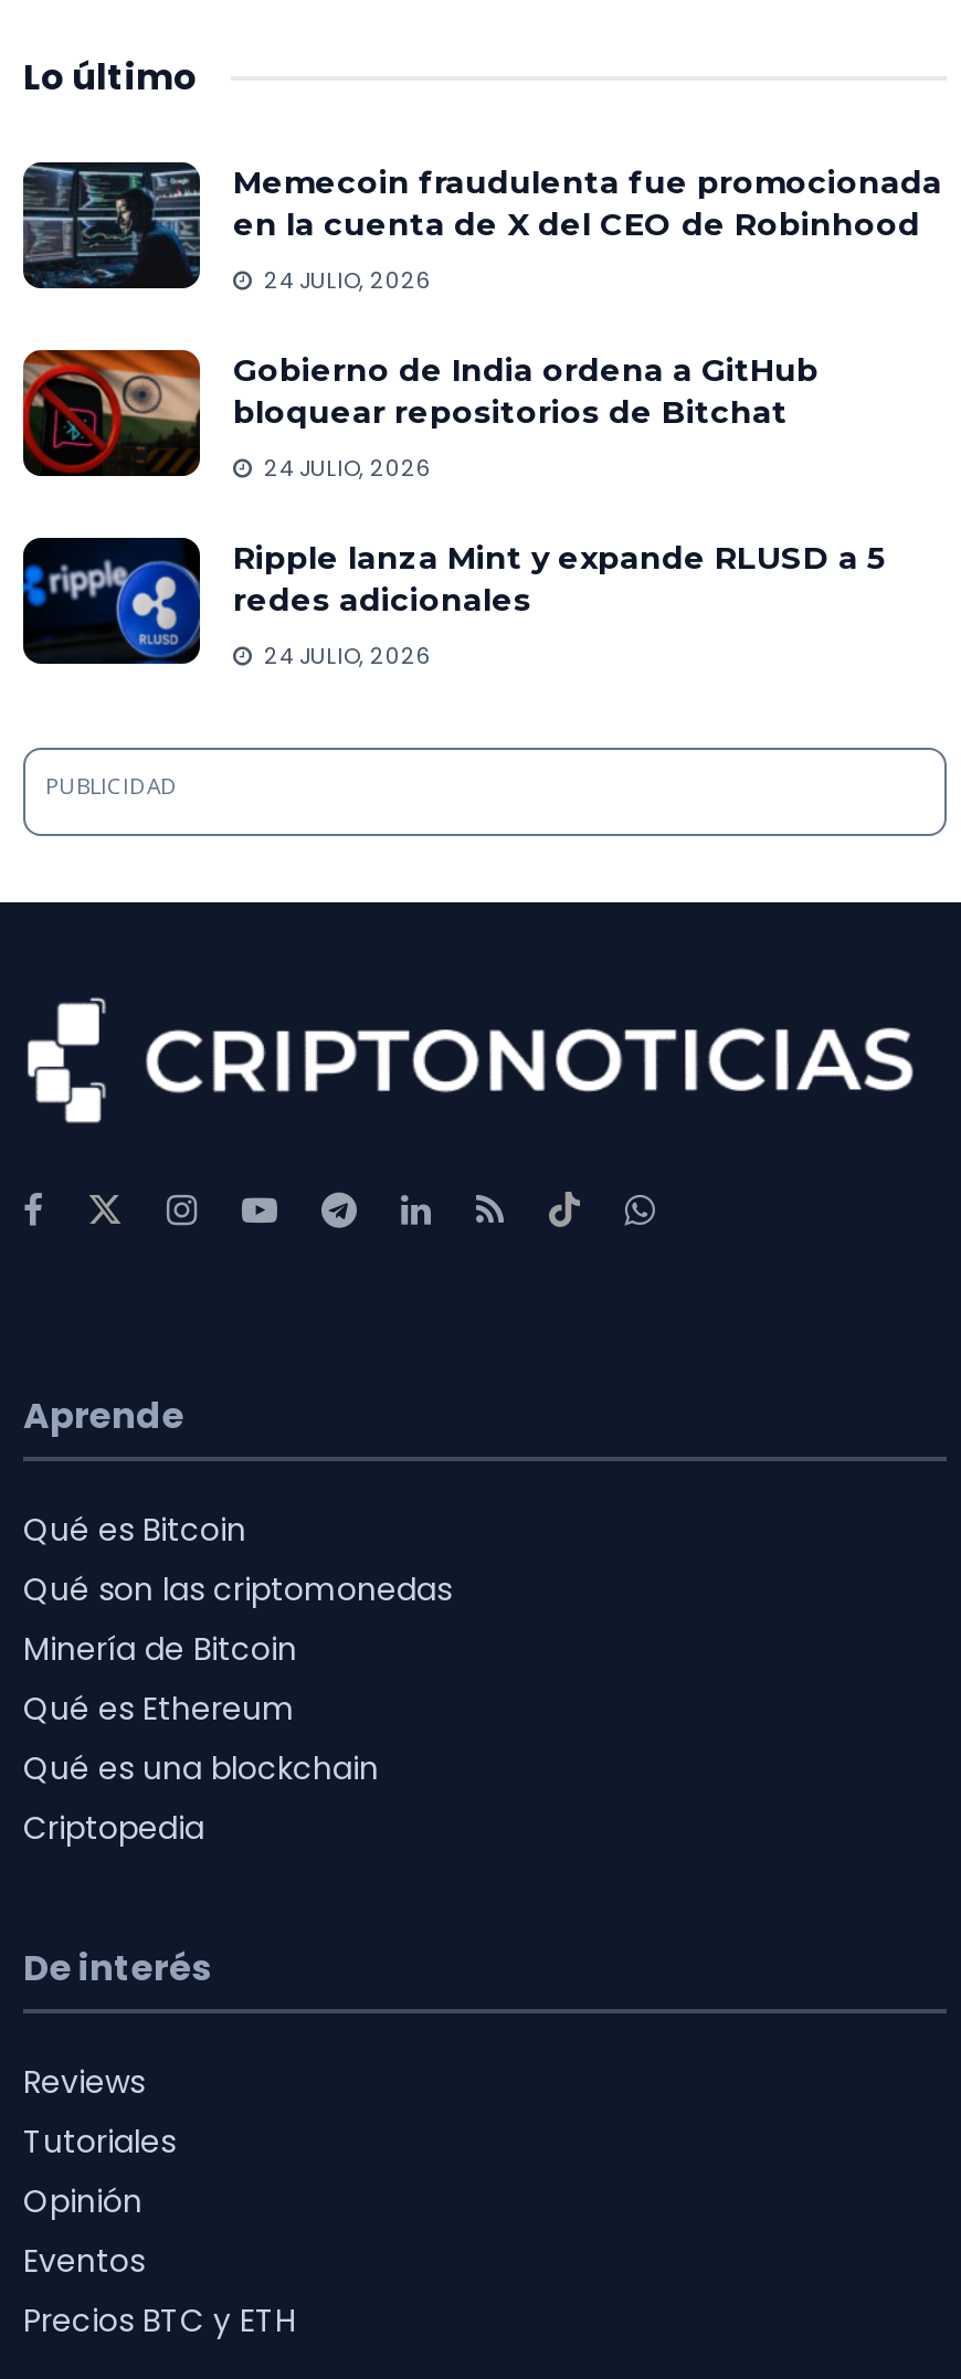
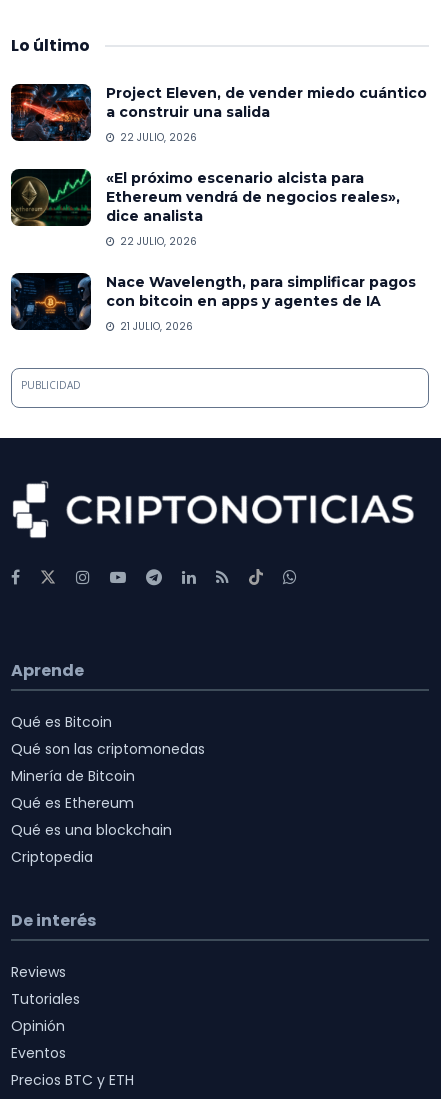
- [image]
- Memecoin fraudulenta fue promocionada
- en la cuenta de X del CEO de Robinhood
+ [image]
+ Project Eleven, de vender miedo cuántico
+ a construir una salida

- 24 JULIO, 2026
+ 22 JULIO, 2026

- [image]
- Gobierno de India ordena a GitHub
- bloquear repositorios de Bitchat
+ [image]
+ «El próximo escenario alcista para
+ Ethereum vendrá de negocios reales»,
+ dice analista

- 24 JULIO, 2026
+ 22 JULIO, 2026

- [image]
- Ripple lanza Mint y expande RLUSD a 5
- redes adicionales
+ [image]
+ Nace Wavelength, para simplificar pagos
+ con bitcoin en apps y agentes de IA

- 24 JULIO, 2026
+ 21 JULIO, 2026
